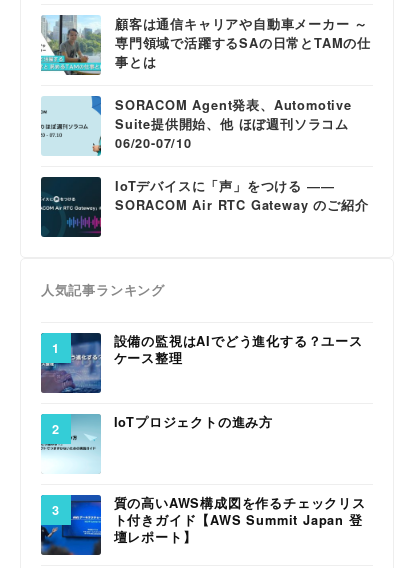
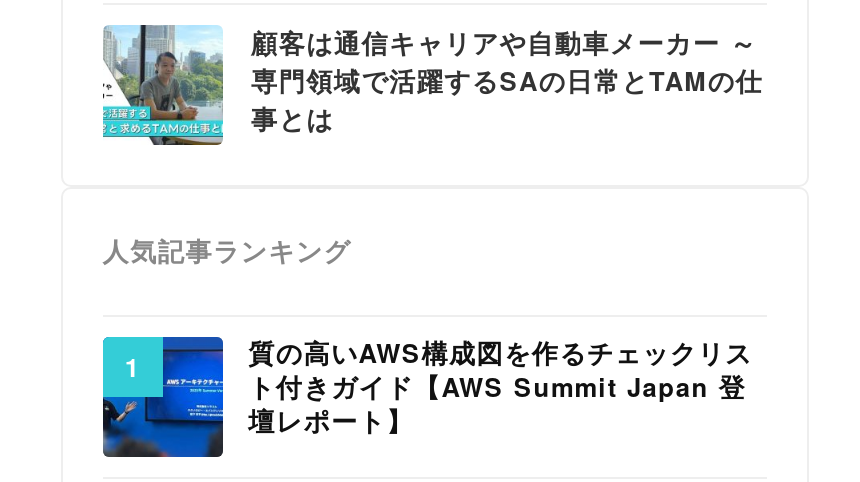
- [image]
- SORACOM Agent発表、Automotive
- Suite提供開始、他 ほぼ週刊ソラコム
- 06/20-07/10
- IoTデバイスに「声」をつける ――
- SORACOM Air RTC Gateway のご紹介

- [image]

- [image]
- 設備の監視はAIでどう進化する？ユース
- ケース整理

- [image]
- IoTプロジェクトの進み方
